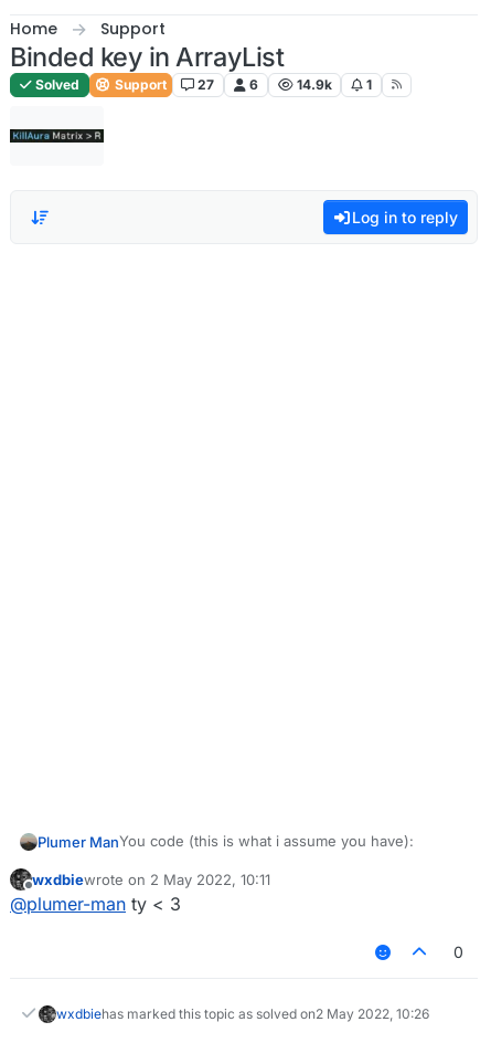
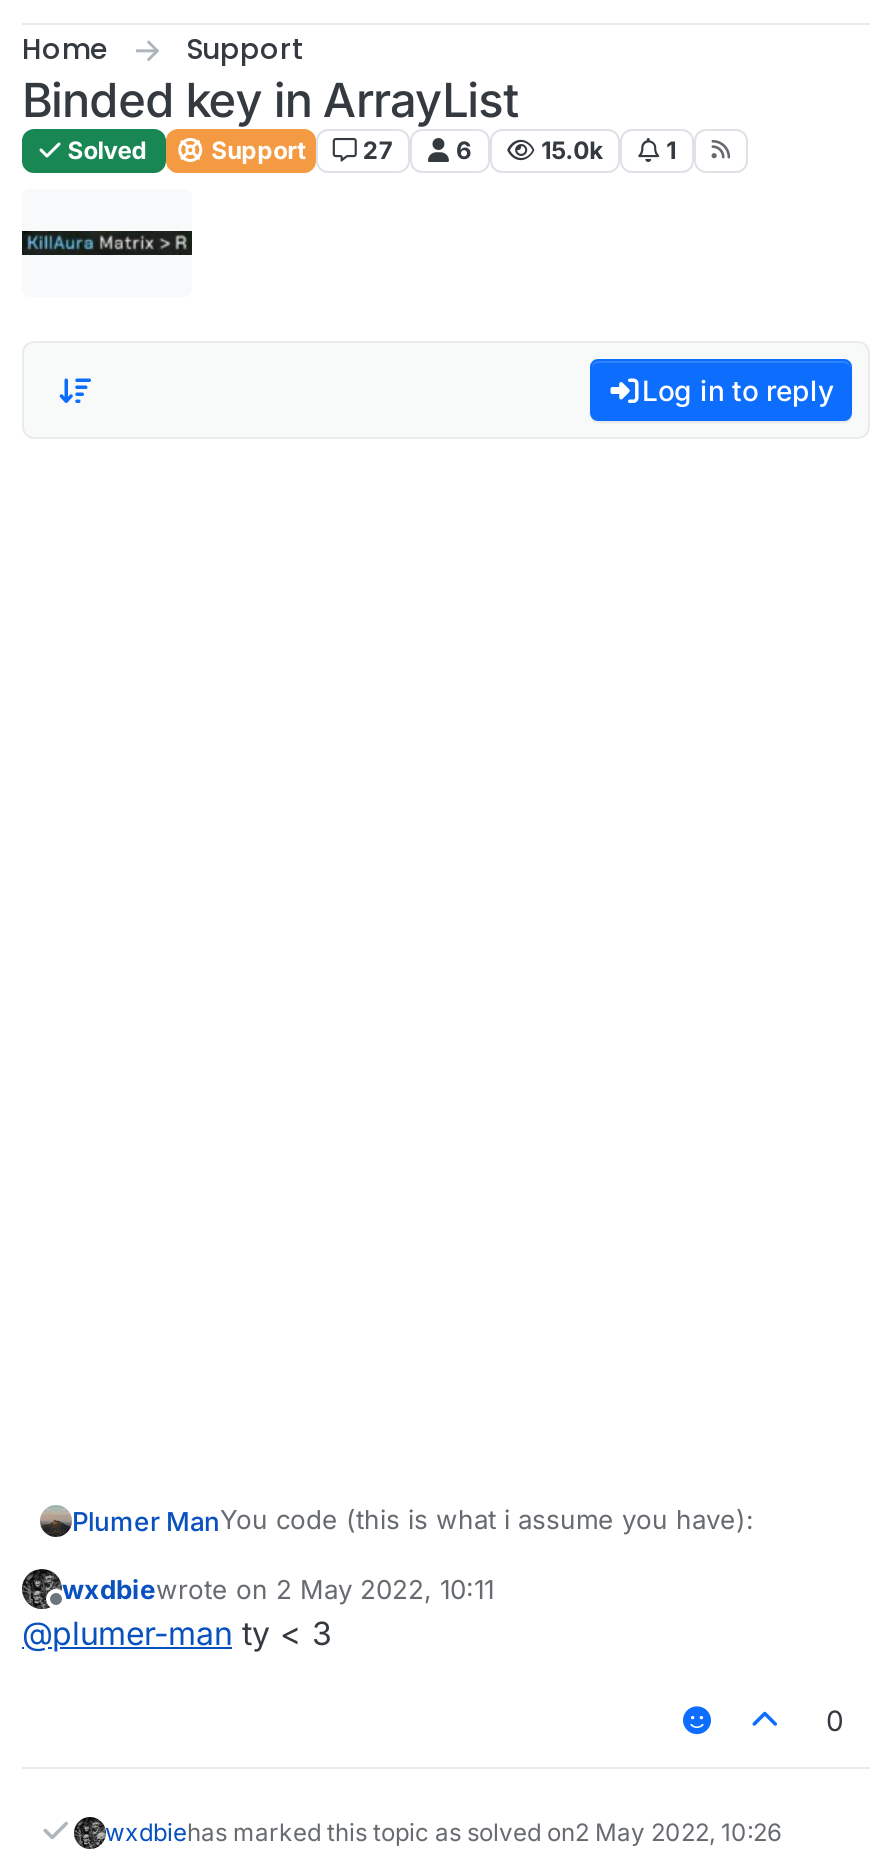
- 14.9k
+ 15.0k
